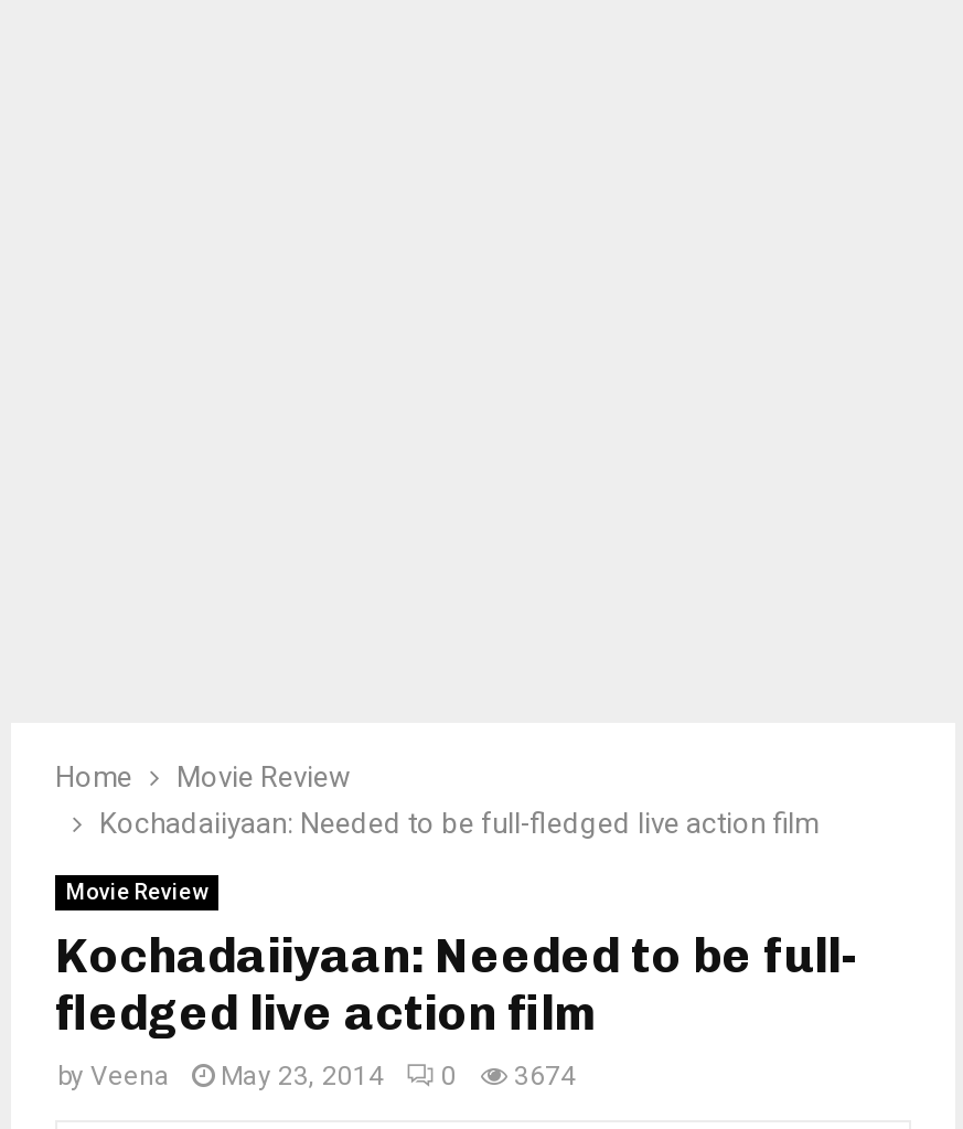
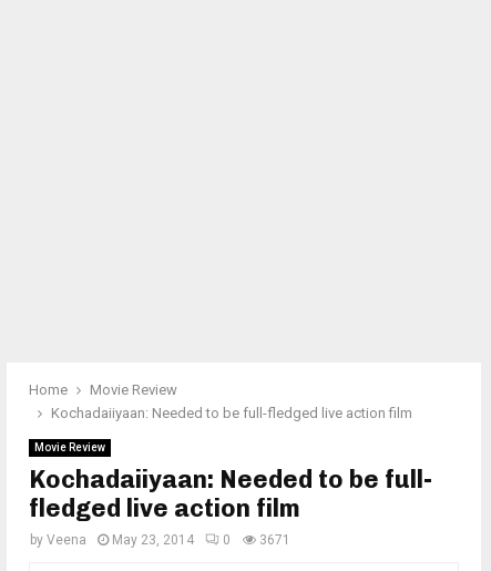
- by Veena May 23, 2014 0 3674
+ by Veena May 23, 2014 0 3671
